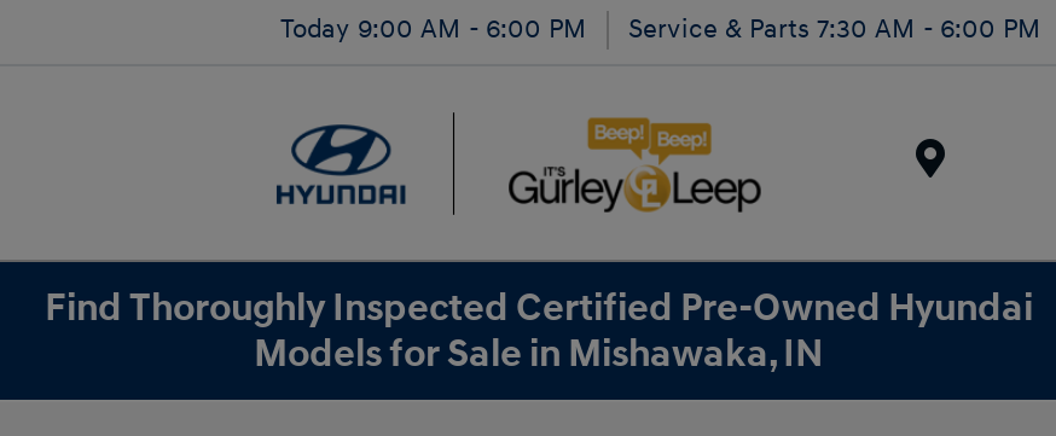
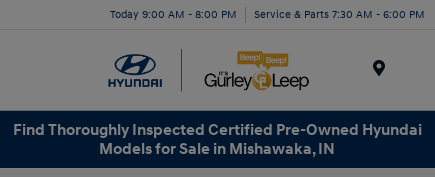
- Today 9:00 AM - 6:00 PM Service & Parts 7:30 AM - 6:00 PM
+ Today 9:00 AM - 8:00 PM Service & Parts 7:30 AM - 6:00 PM
